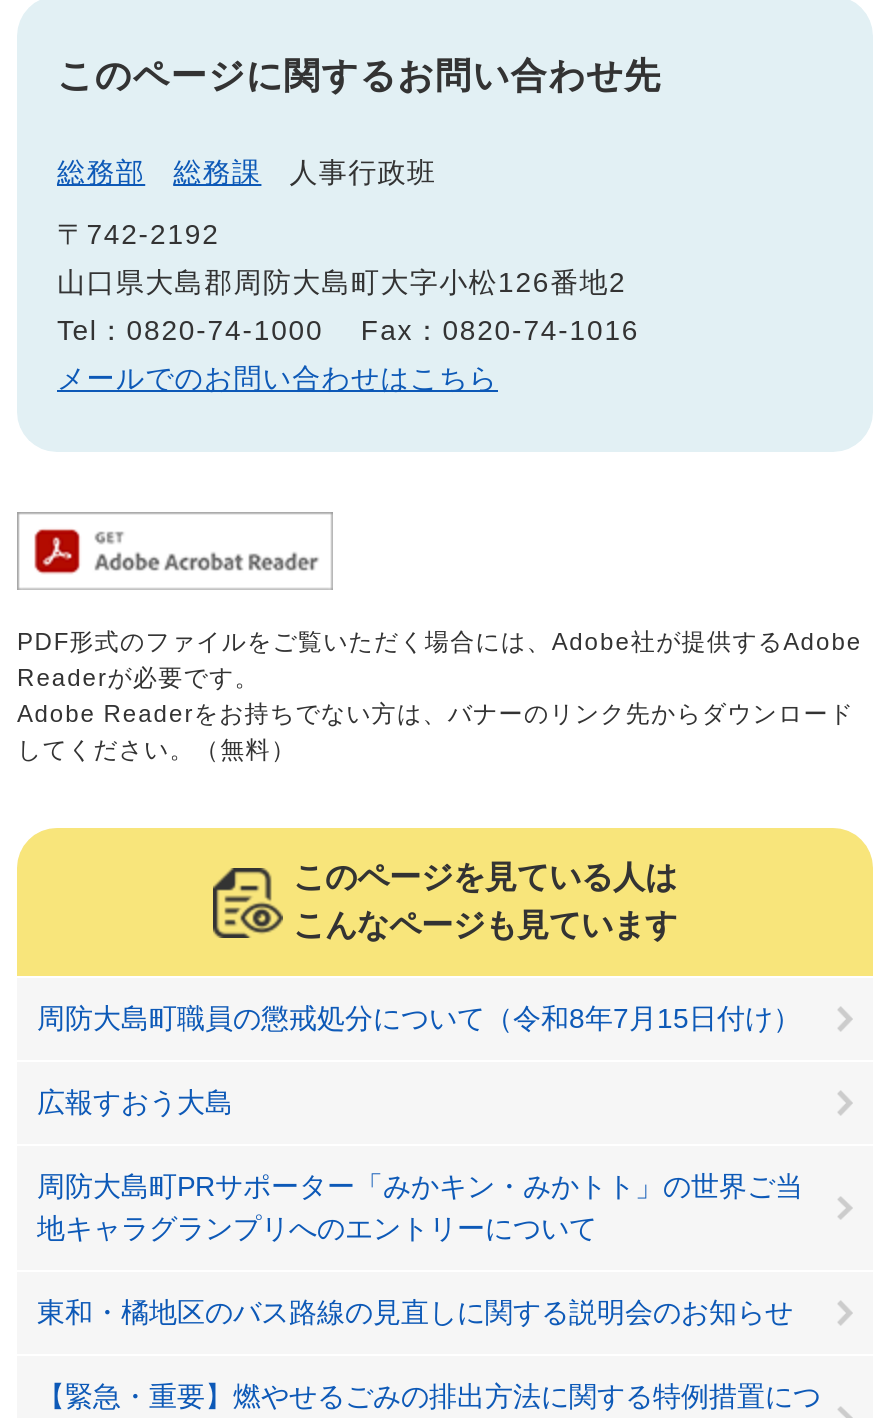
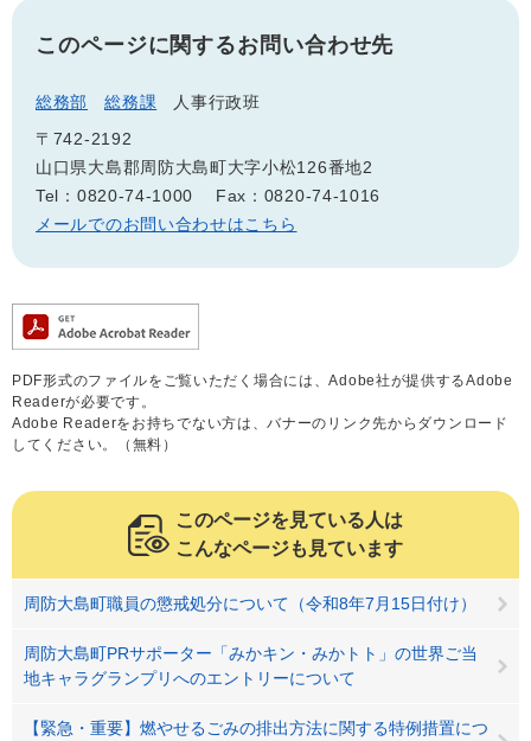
- 広報すおう大島

- 東和・橘地区のバス路線の見直しに関する説明会のお知らせ
